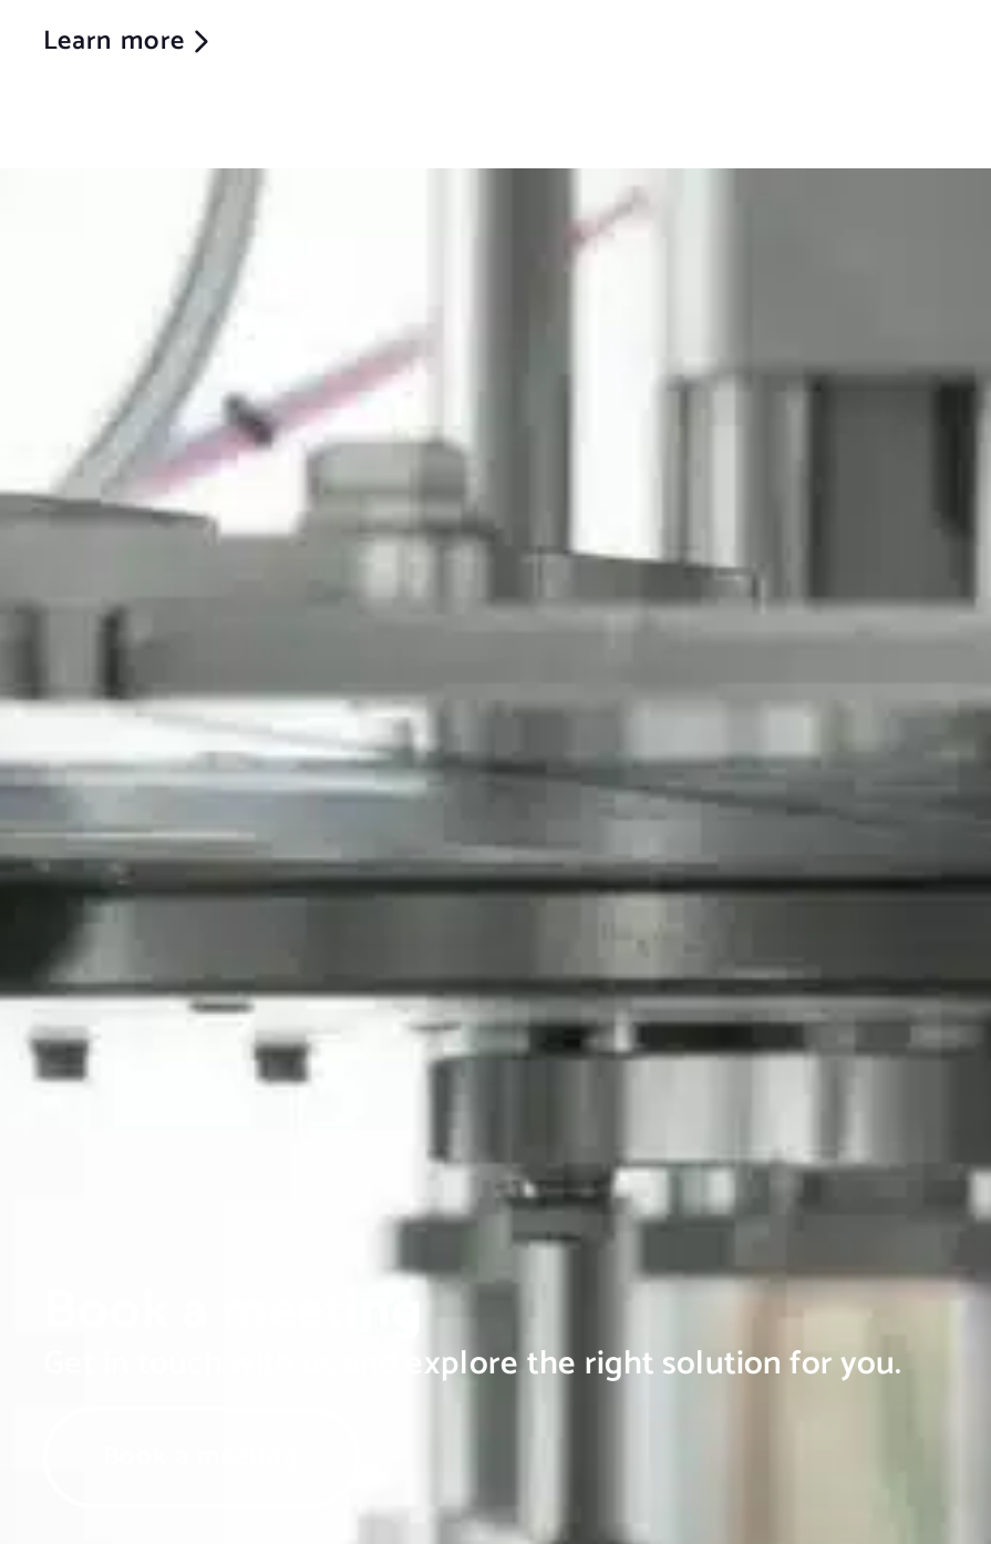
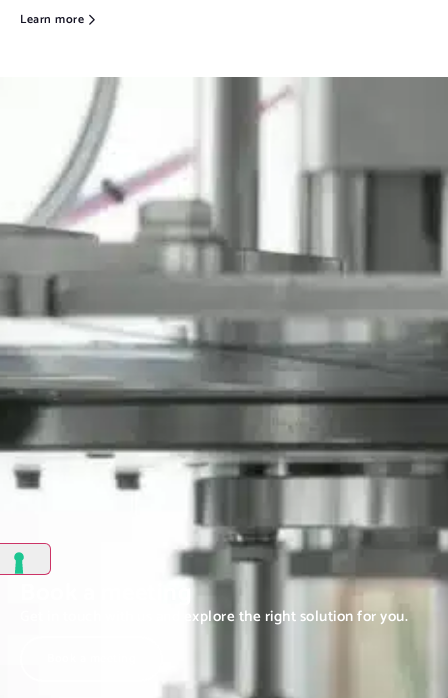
+ [image]
